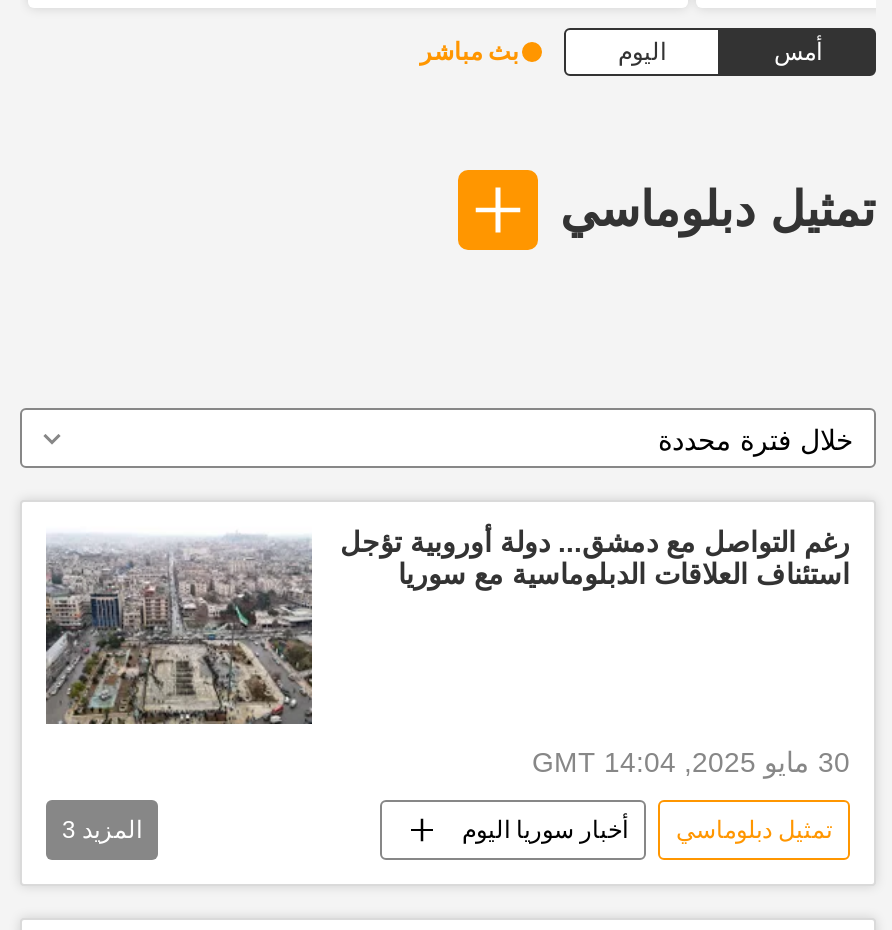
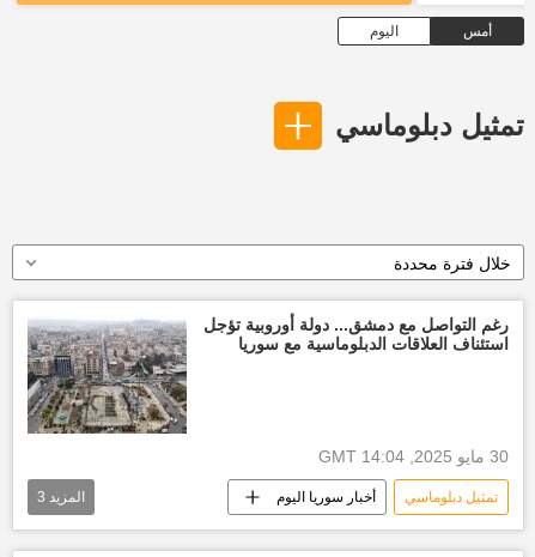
- بث مباشر
